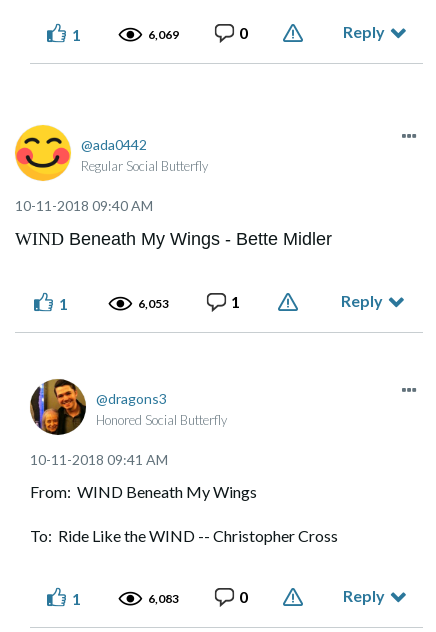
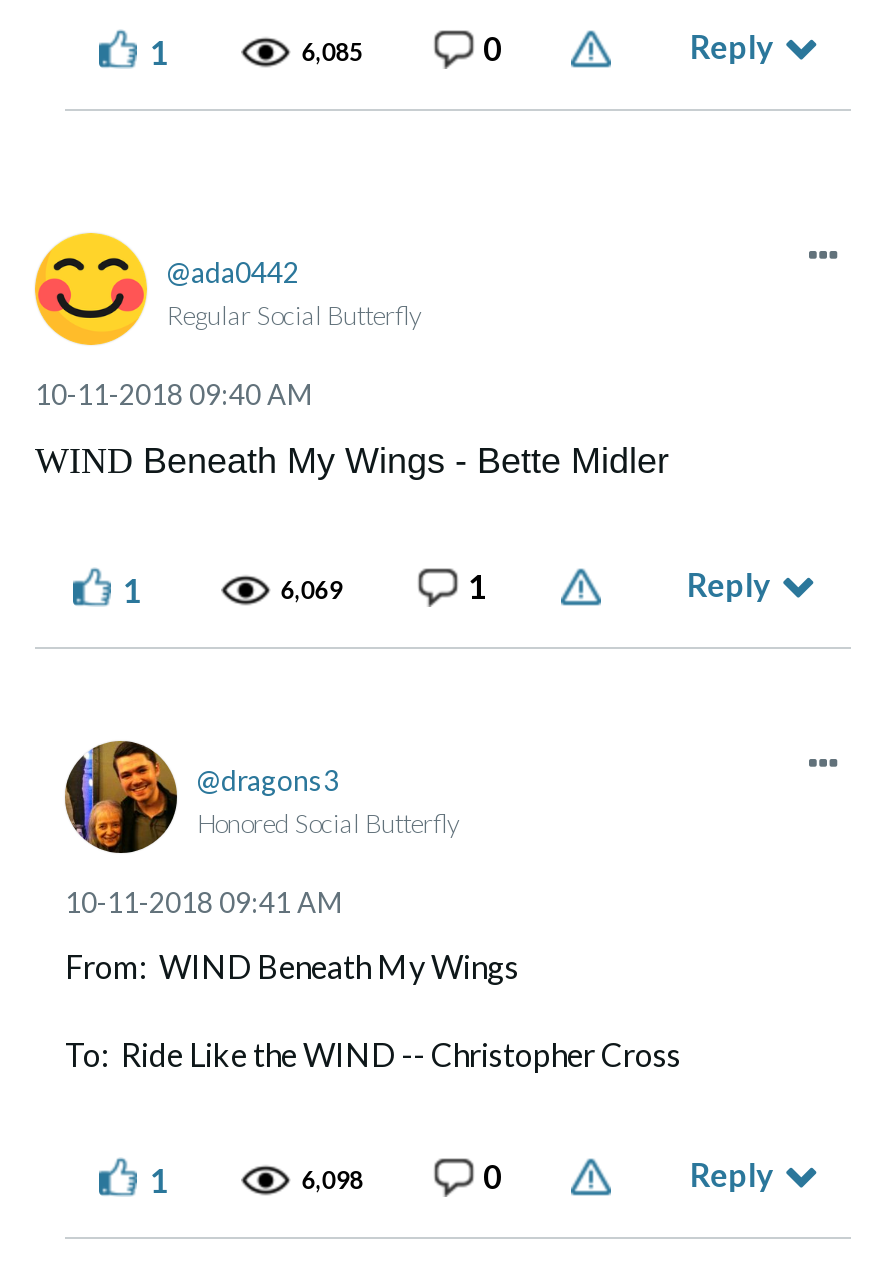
- 6,069
+ 6,085

- 6,053
+ 6,069

- 6,083
+ 6,098
